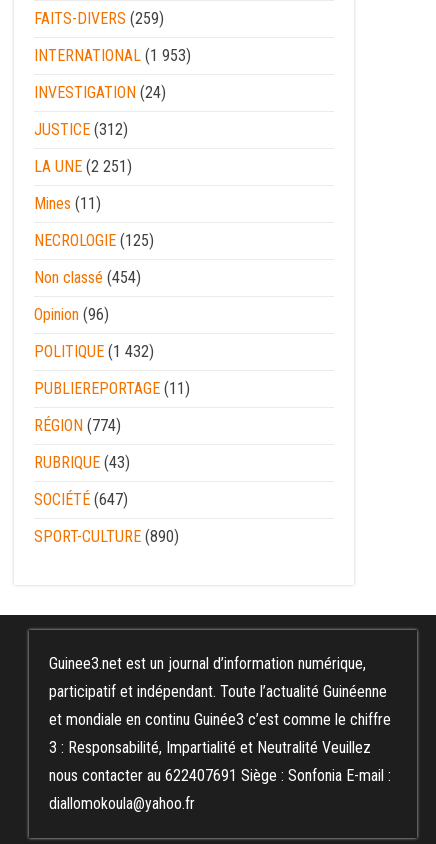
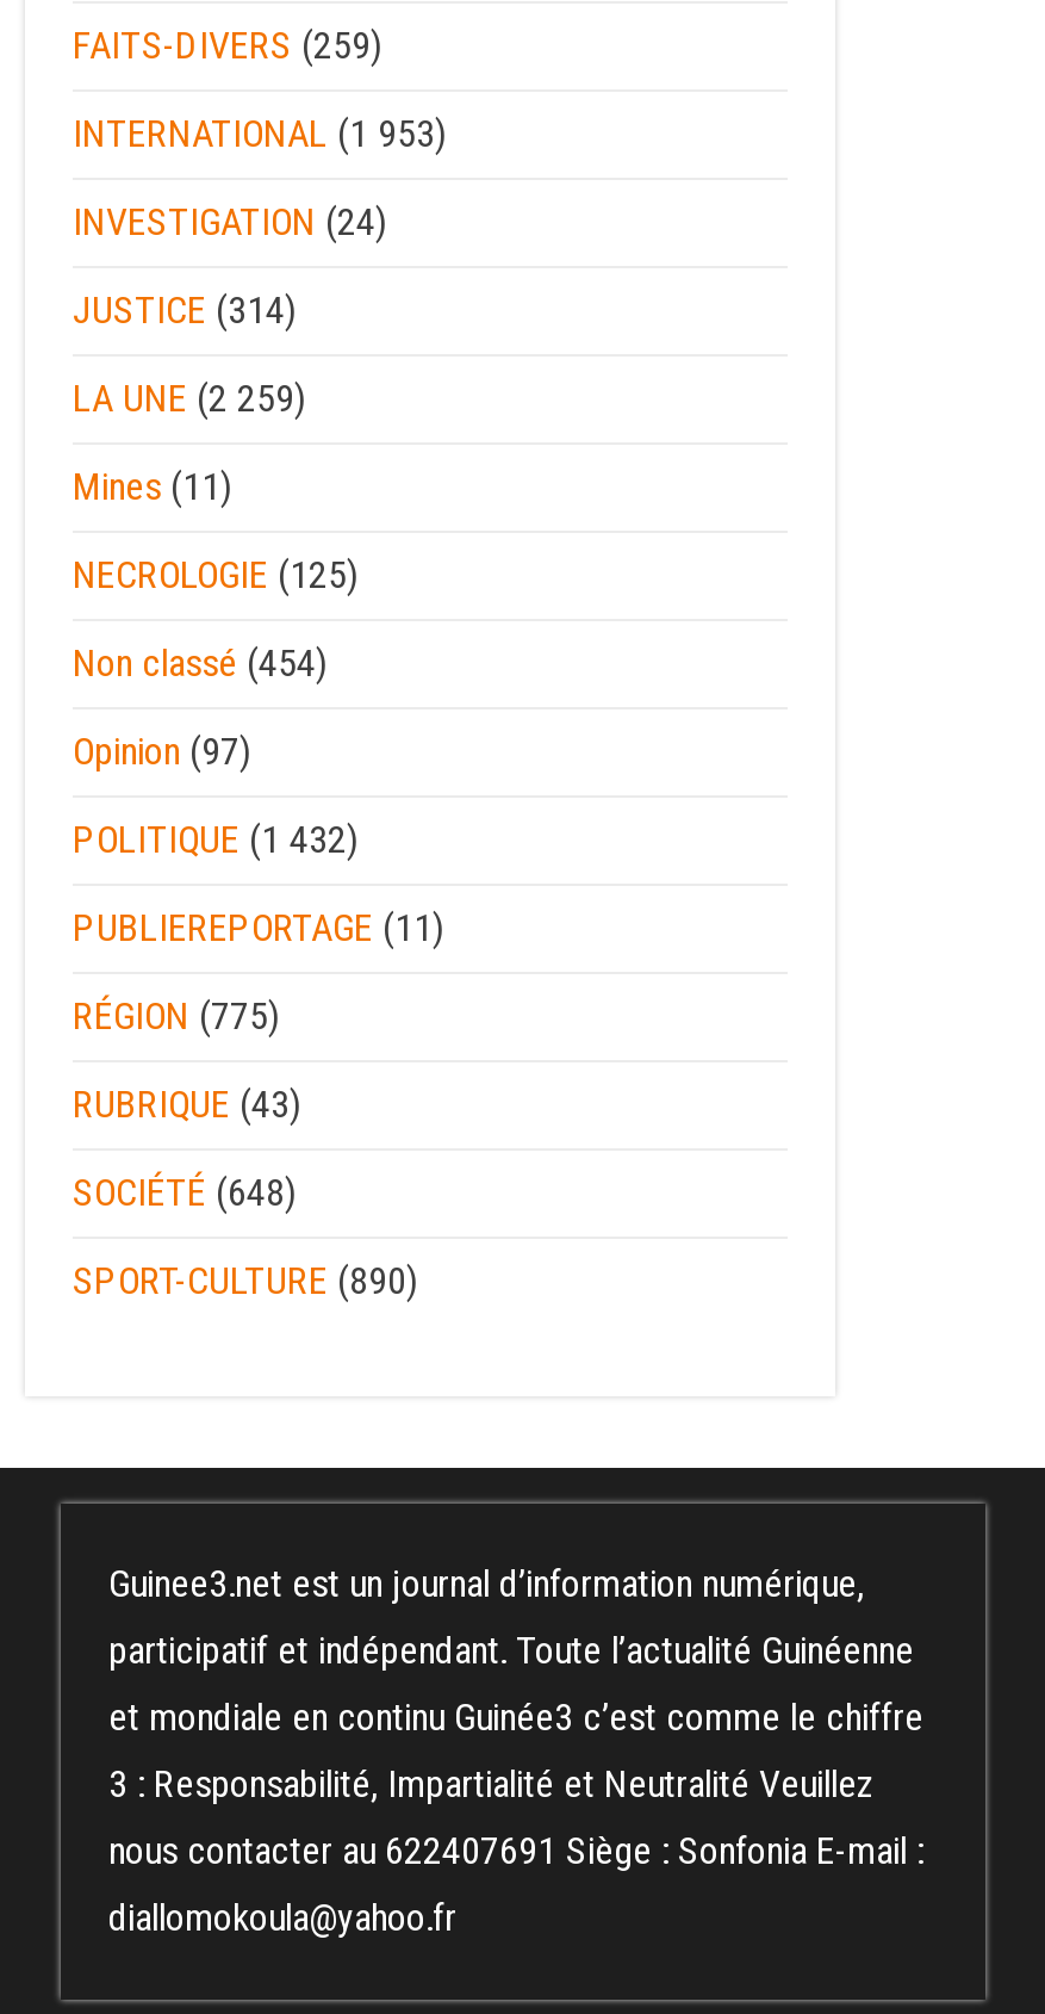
- JUSTICE (312)
+ JUSTICE (314)

- LA UNE (2 251)
+ LA UNE (2 259)

- Opinion (96)
+ Opinion (97)

- RÉGION (774)
+ RÉGION (775)

- SOCIÉTÉ (647)
+ SOCIÉTÉ (648)
